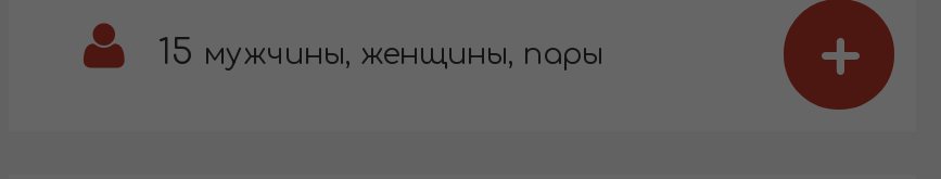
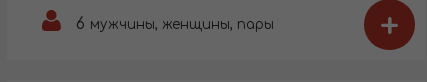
- 15 мужчины, женщины, пары
+ 6 мужчины, женщины, пары
